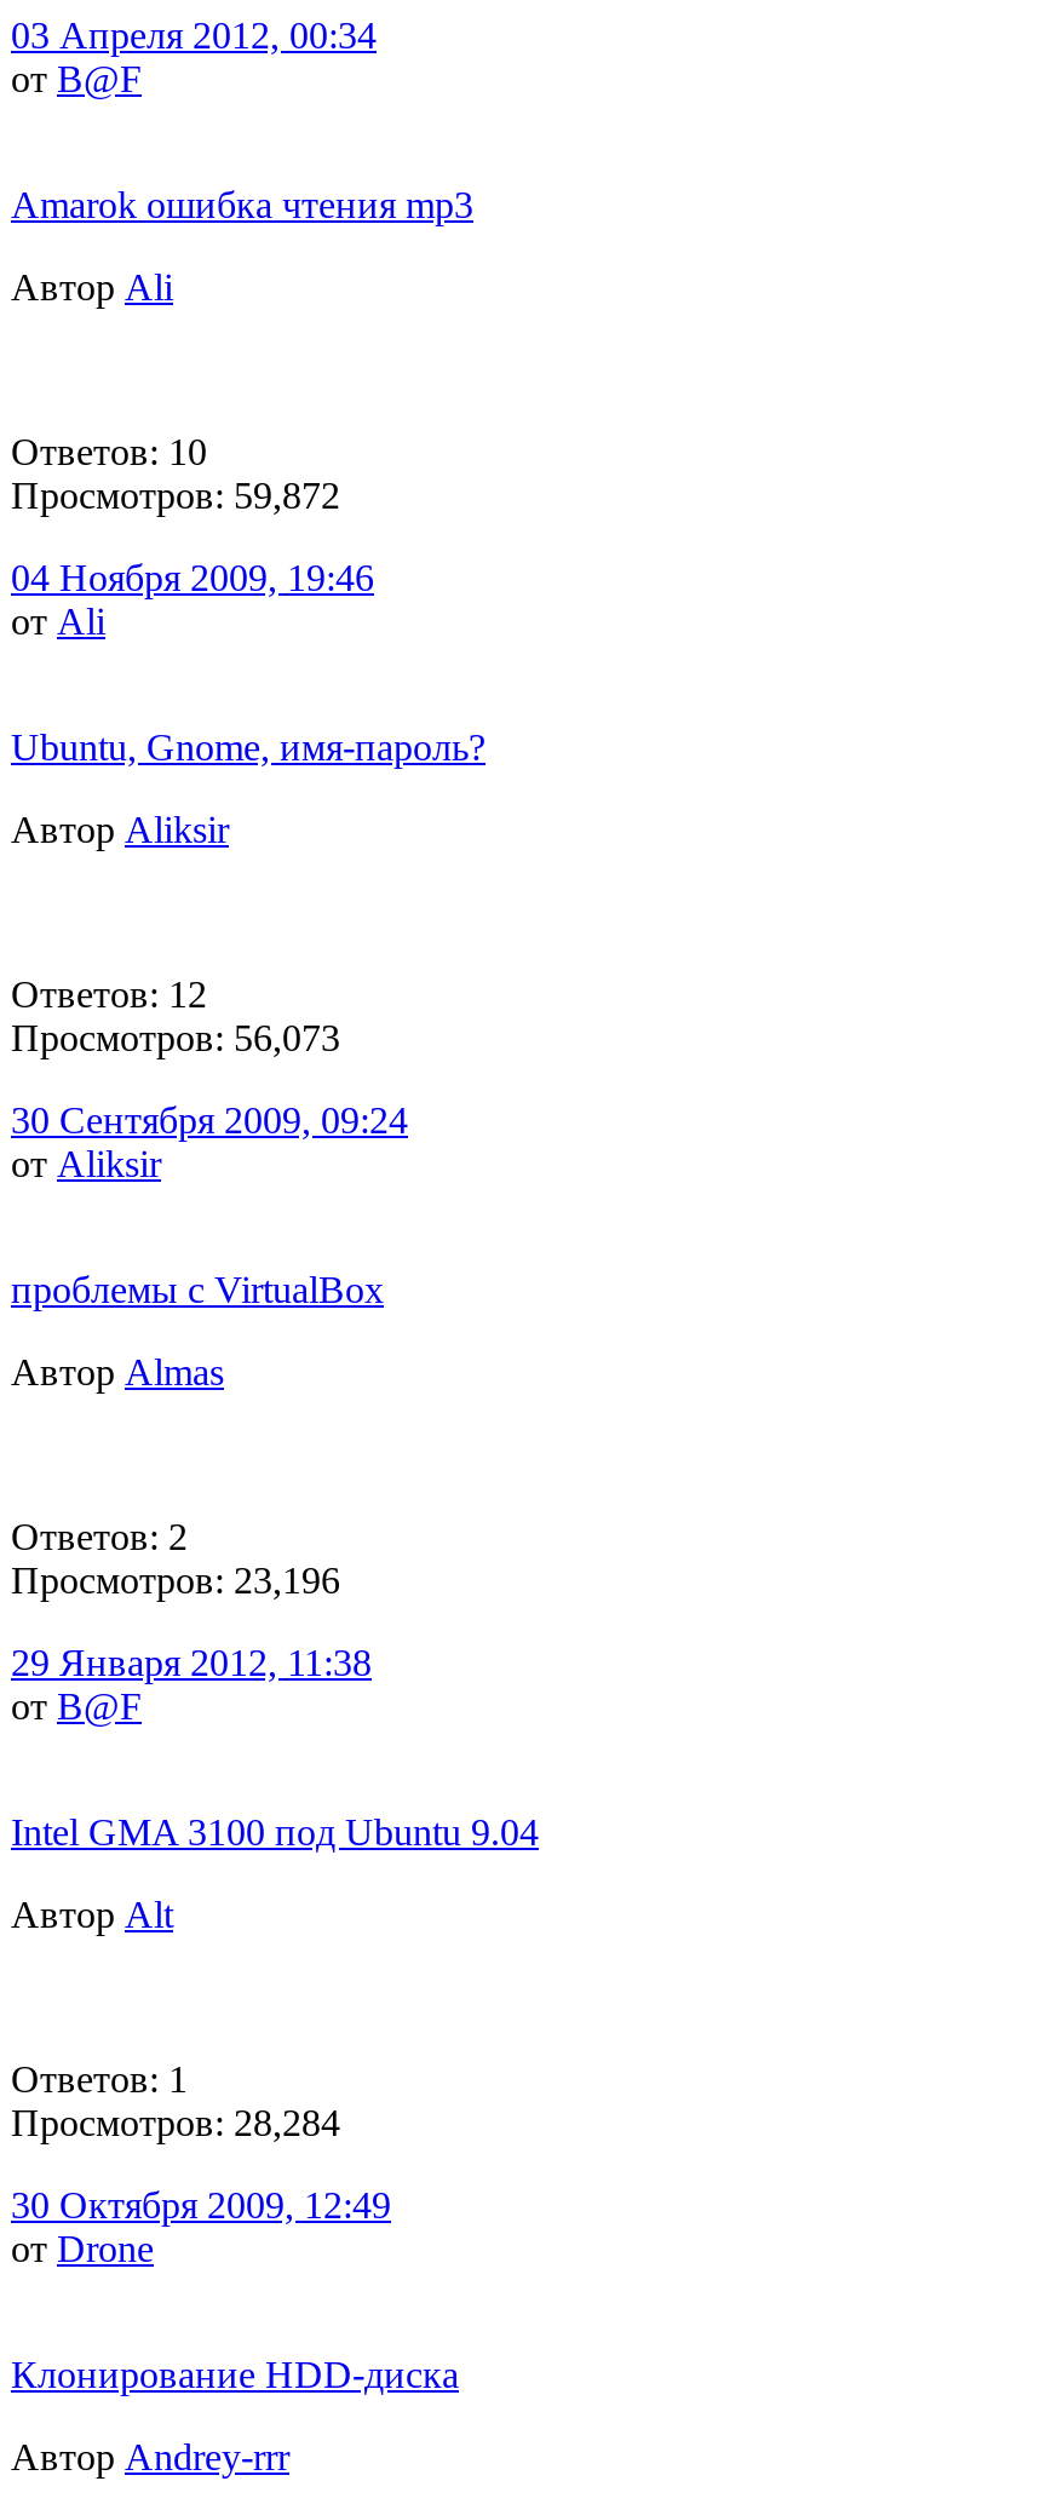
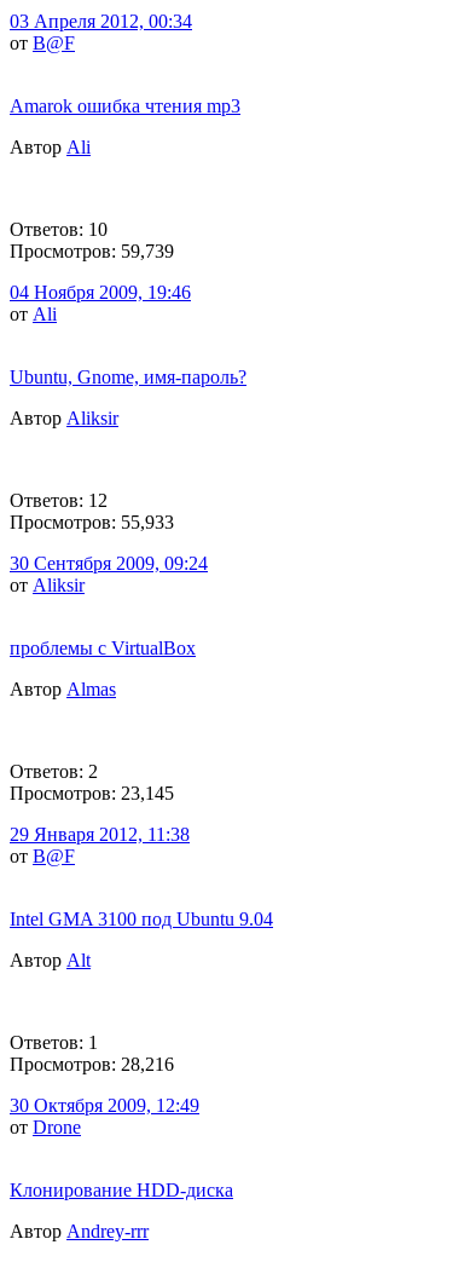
- Просмотров: 59,872
+ Просмотров: 59,739

- Просмотров: 56,073
+ Просмотров: 55,933

- Просмотров: 23,196
+ Просмотров: 23,145

- Просмотров: 28,284
+ Просмотров: 28,216
